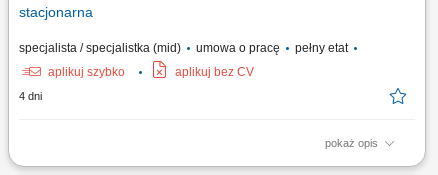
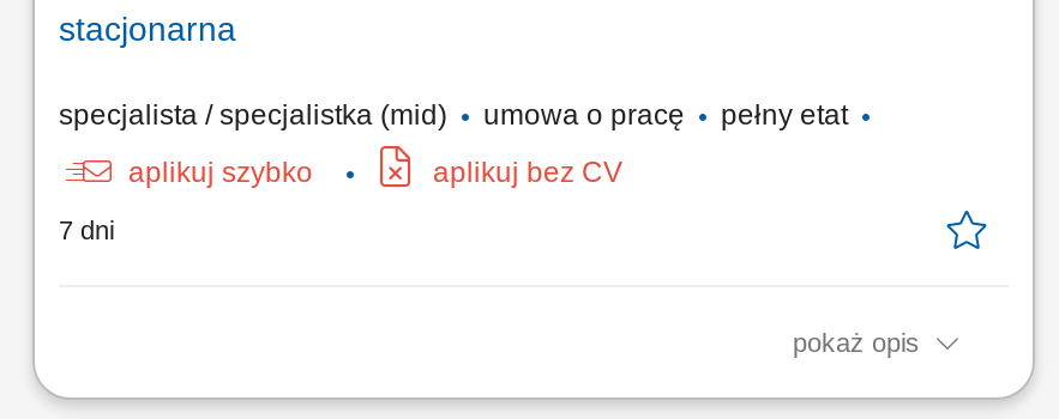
- 4 dni
+ 7 dni
